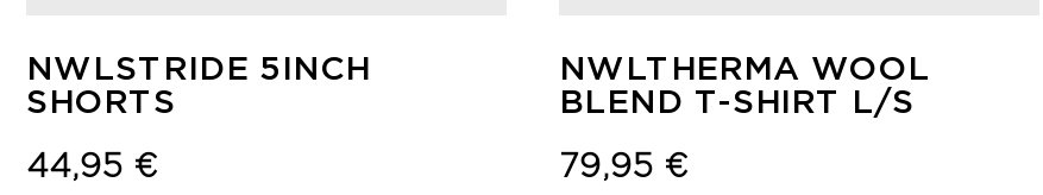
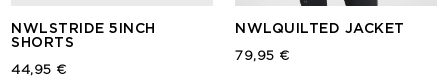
- NWLTHERMA WOOL
- BLEND T-SHIRT L/S
+ NWLQUILTED JACKET
